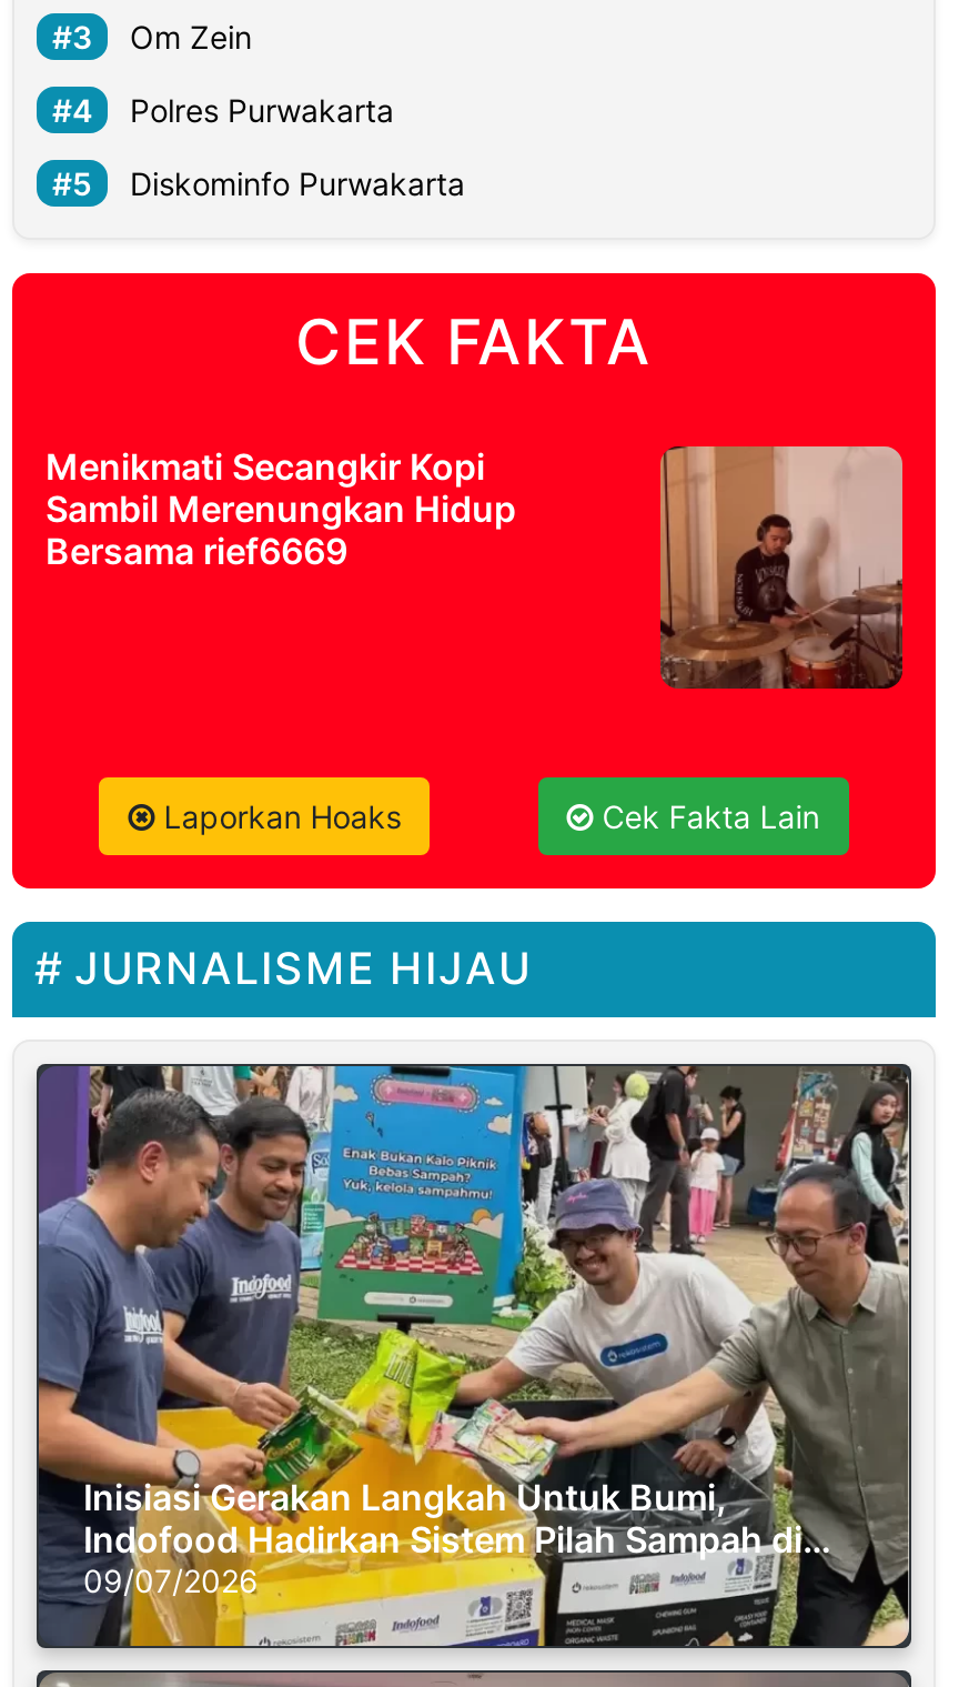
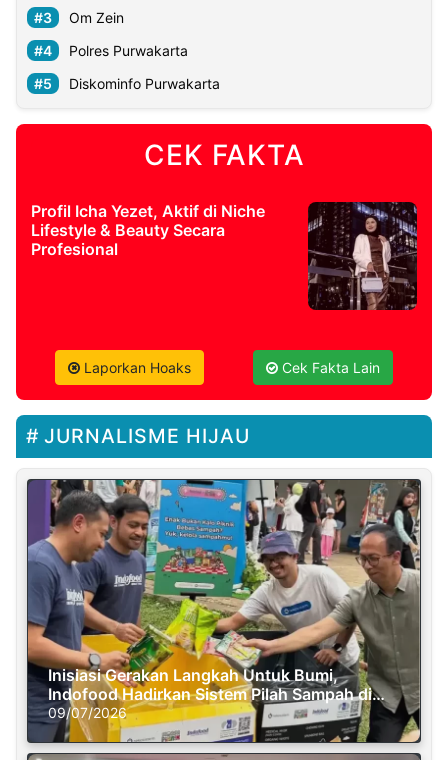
- Menikmati Secangkir Kopi
- Sambil Merenungkan Hidup
- Bersama rief6669
+ Profil Icha Yezet, Aktif di Niche
+ Lifestyle & Beauty Secara
+ Profesional

- [image]
+ [image]
